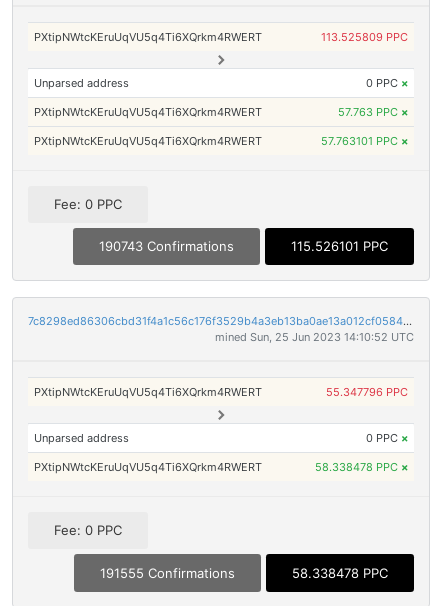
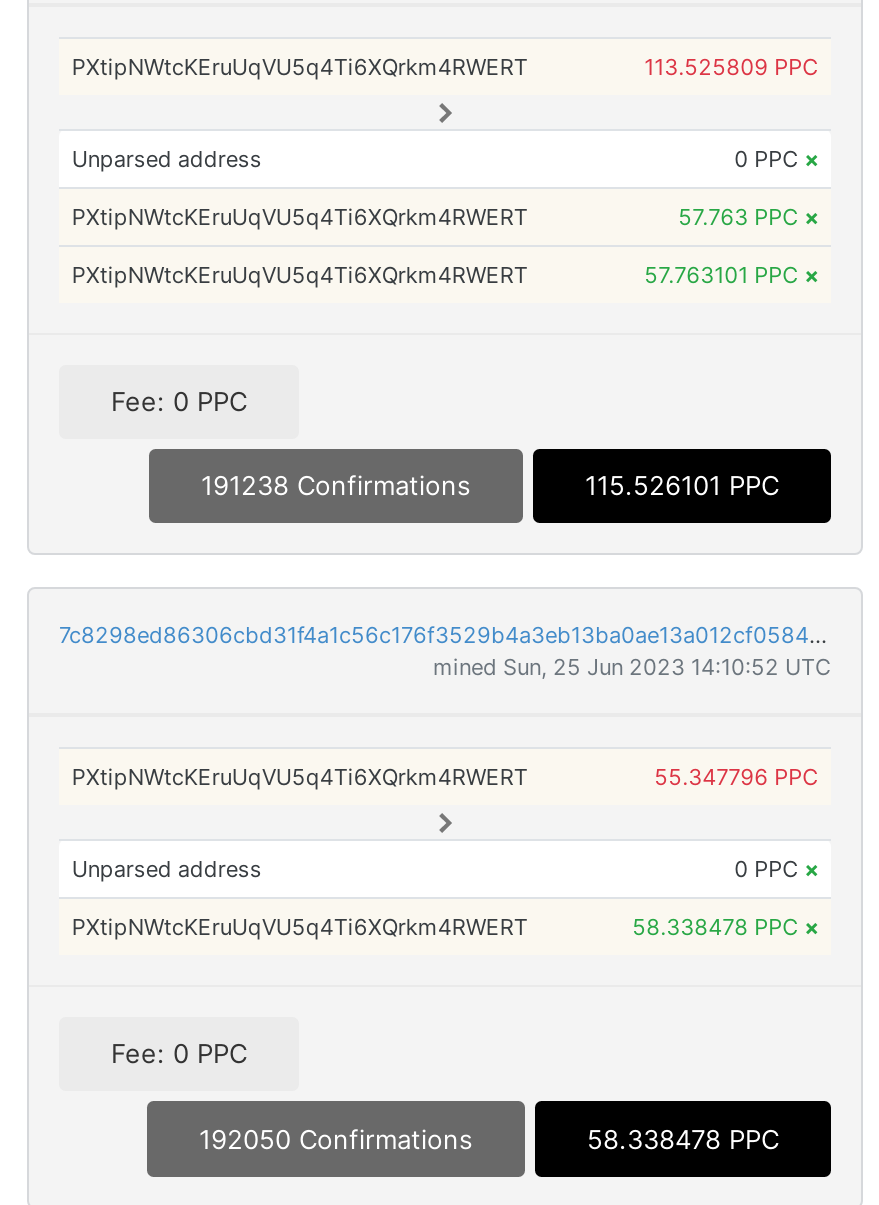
- 190743 Confirmations
+ 191238 Confirmations

- 191555 Confirmations
+ 192050 Confirmations
